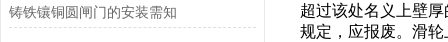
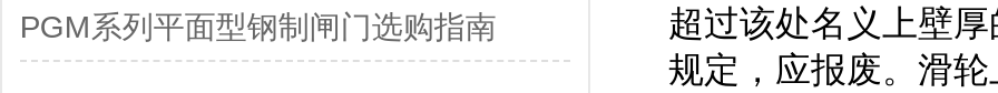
- 铸铁镶铜圆闸门的安装需知
+ PGM系列平面型钢制闸门选购指南
